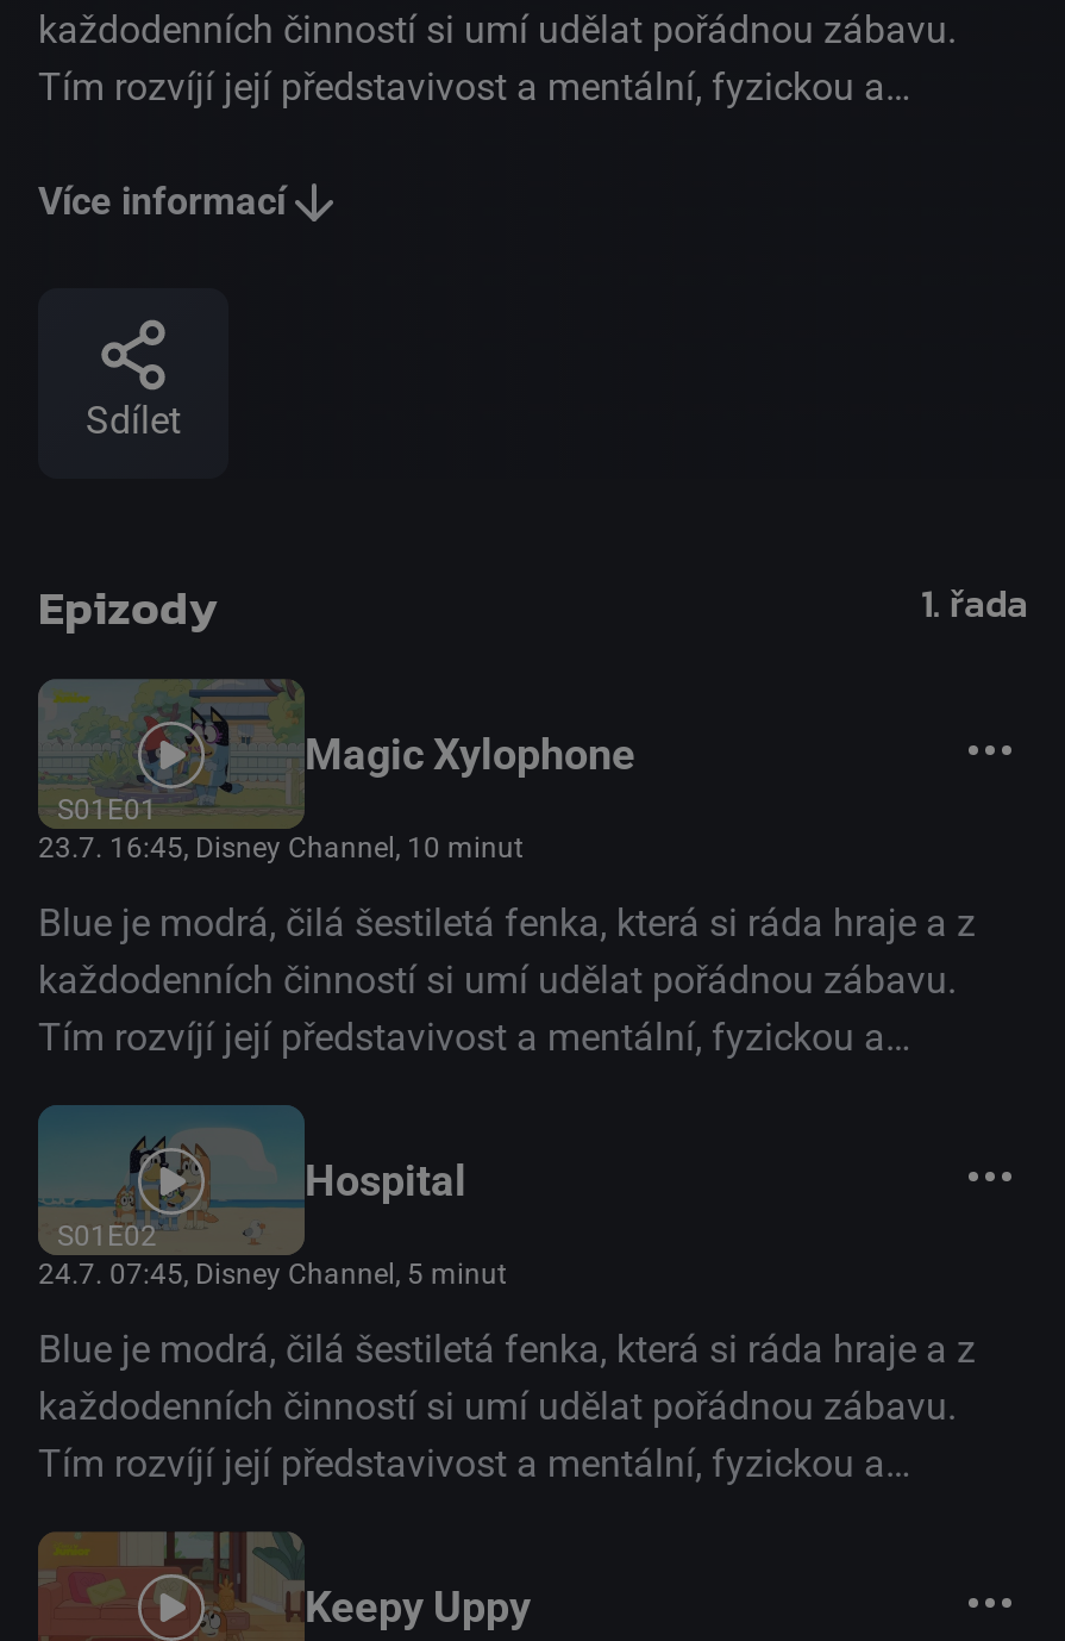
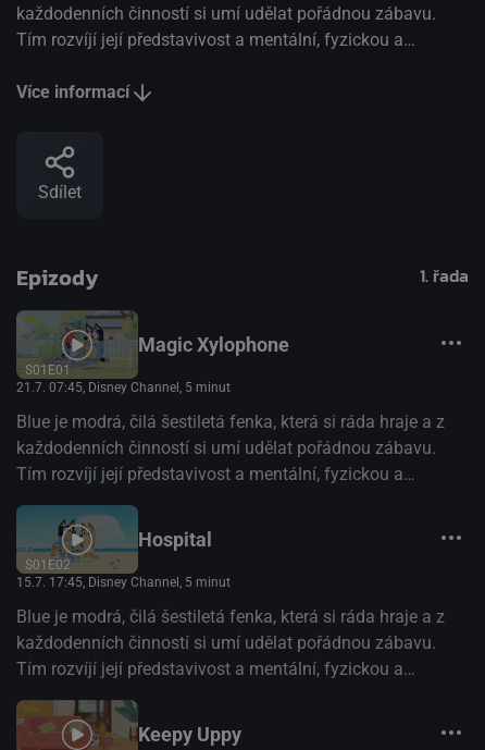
- 23.7. 16:45, Disney Channel, 10 minut
+ 21.7. 07:45, Disney Channel, 5 minut

- 24.7. 07:45, Disney Channel, 5 minut
+ 15.7. 17:45, Disney Channel, 5 minut
